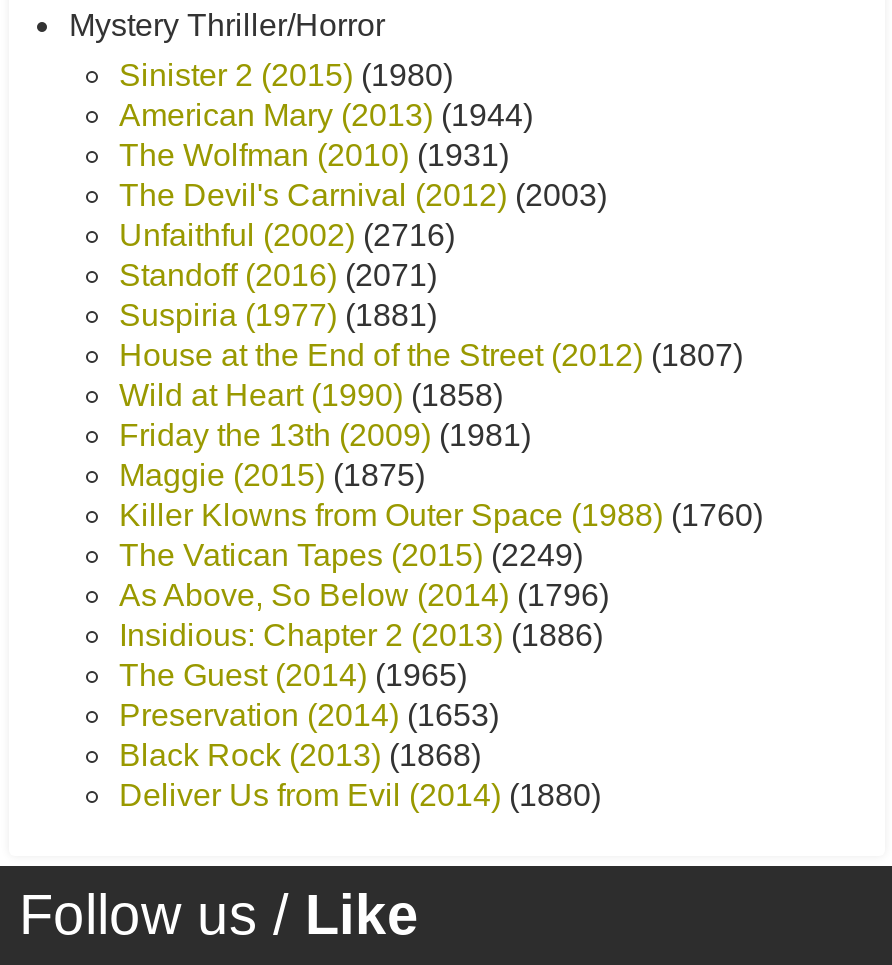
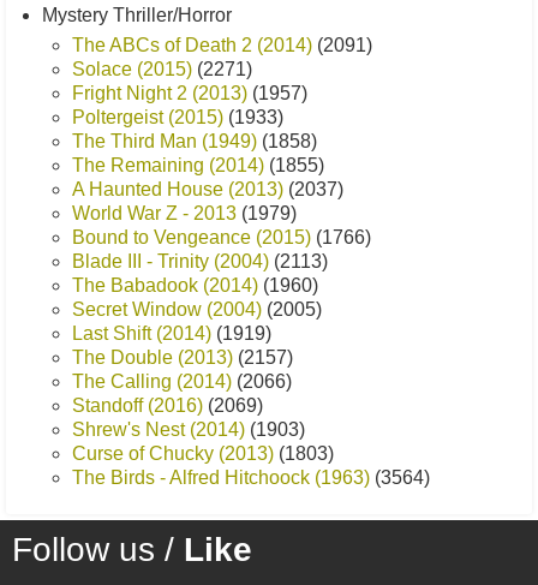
- Sinister 2 (2015) (1980)
- American Mary (2013) (1944)
- The Wolfman (2010) (1931)
- The Devil's Carnival (2012) (2003)
- Unfaithful (2002) (2716)
- Standoff (2016) (2071)
- Suspiria (1977) (1881)
- House at the End of the Street (2012) (1807)
- Wild at Heart (1990) (1858)
- Friday the 13th (2009) (1981)
- Maggie (2015) (1875)
- Killer Klowns from Outer Space (1988) (1760)
- The Vatican Tapes (2015) (2249)
- As Above, So Below (2014) (1796)
- Insidious: Chapter 2 (2013) (1886)
- The Guest (2014) (1965)
- Preservation (2014) (1653)
- Black Rock (2013) (1868)
- Deliver Us from Evil (2014) (1880)
+ The ABCs of Death 2 (2014) (2091)
+ Solace (2015) (2271)
+ Fright Night 2 (2013) (1957)
+ Poltergeist (2015) (1933)
+ The Third Man (1949) (1858)
+ The Remaining (2014) (1855)
+ A Haunted House (2013) (2037)
+ World War Z - 2013 (1979)
+ Bound to Vengeance (2015) (1766)
+ Blade III - Trinity (2004) (2113)
+ The Babadook (2014) (1960)
+ Secret Window (2004) (2005)
+ Last Shift (2014) (1919)
+ The Double (2013) (2157)
+ The Calling (2014) (2066)
+ Standoff (2016) (2069)
+ Shrew's Nest (2014) (1903)
+ Curse of Chucky (2013) (1803)
+ The Birds - Alfred Hitchoock (1963) (3564)
